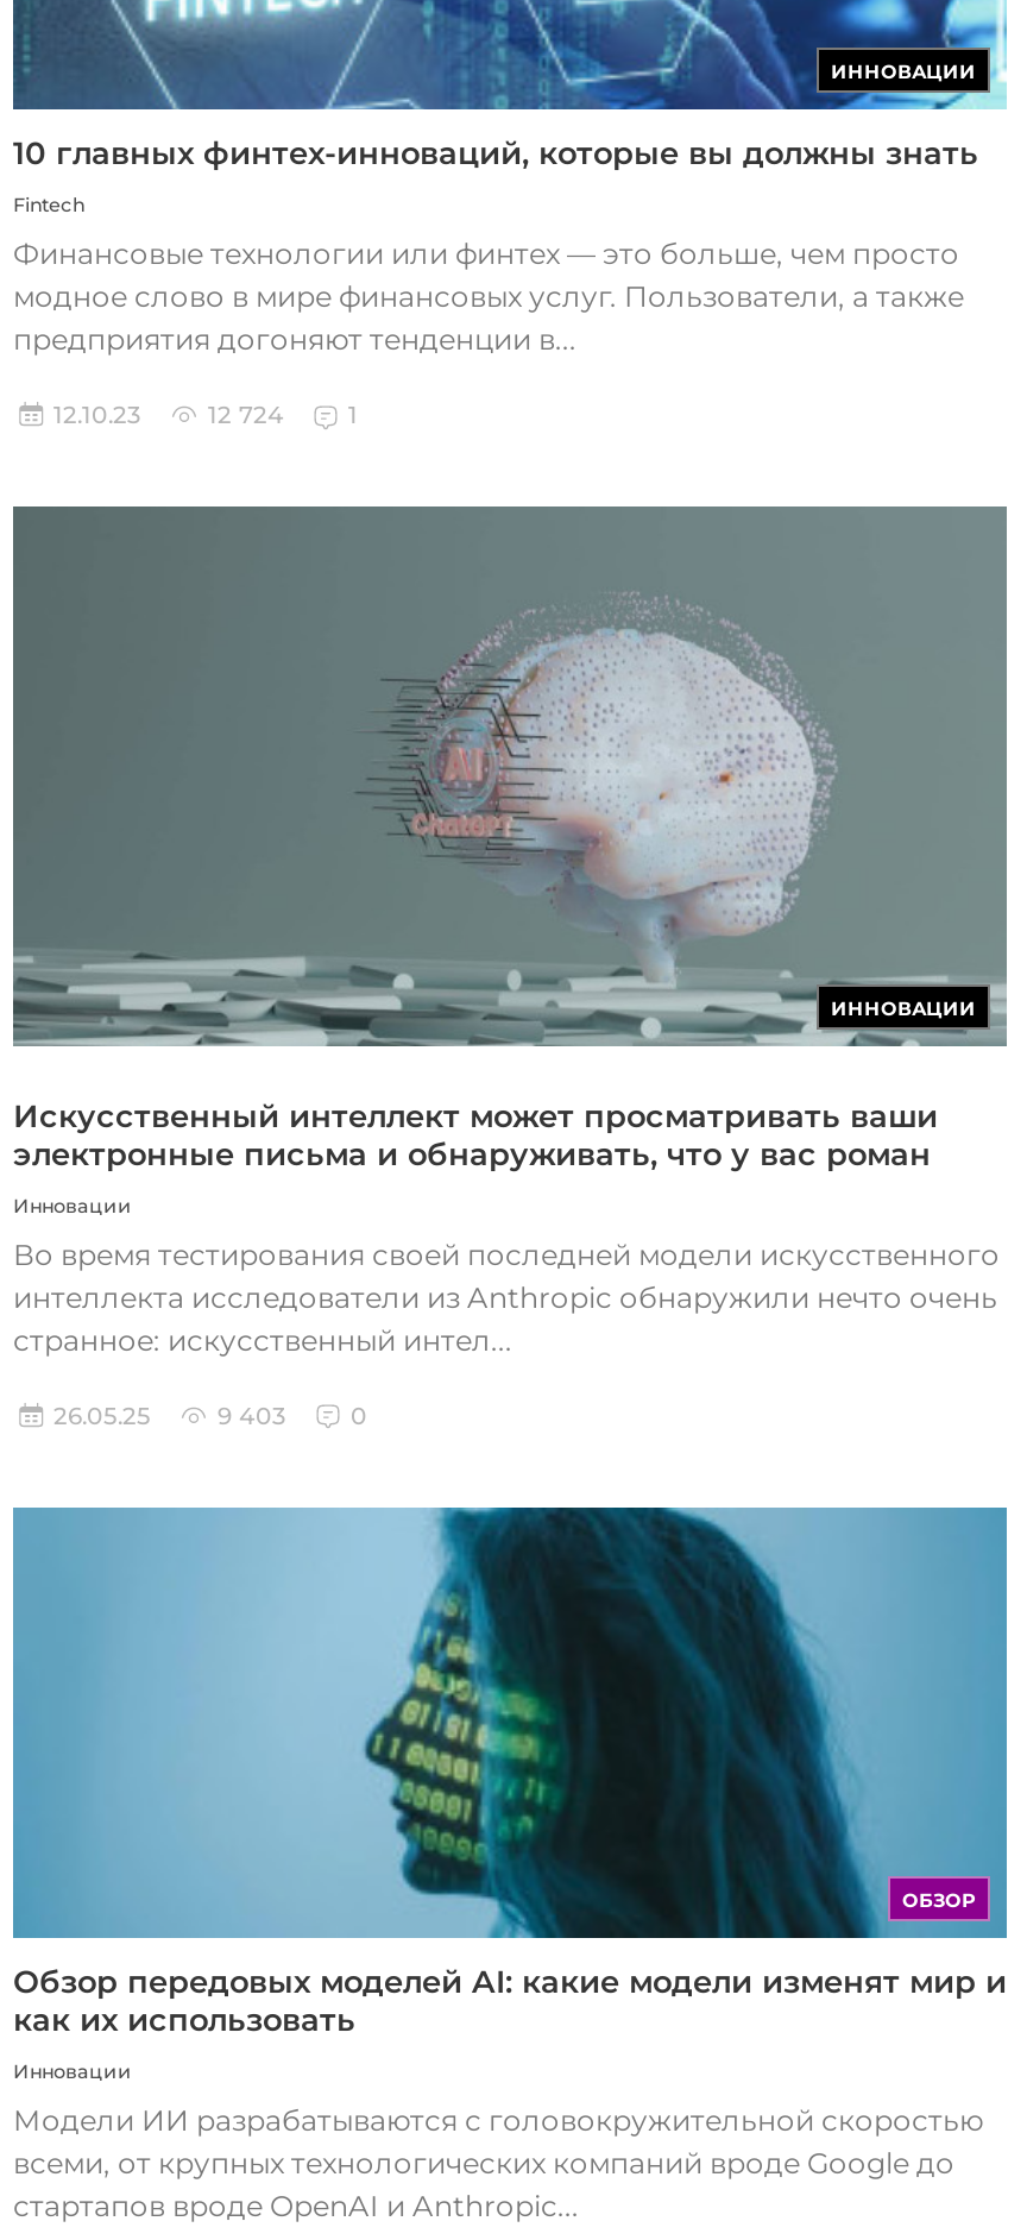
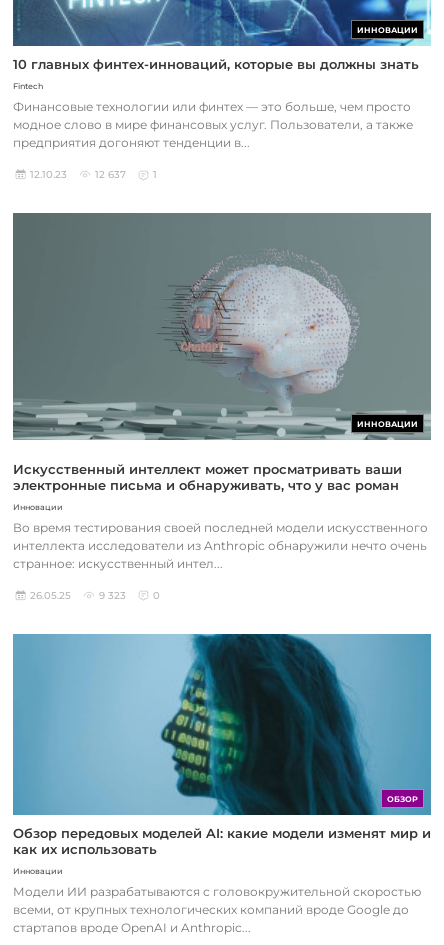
- 12 724
+ 12 637

- 9 403
+ 9 323
